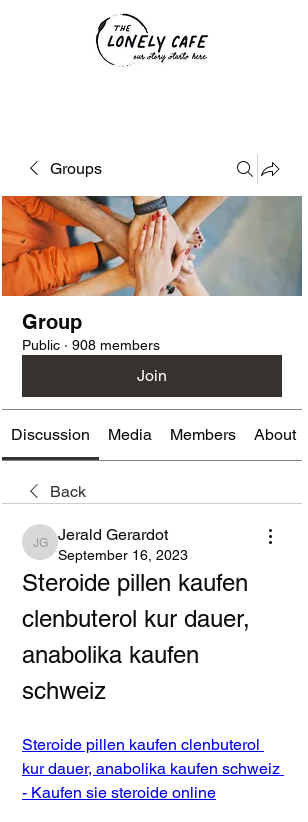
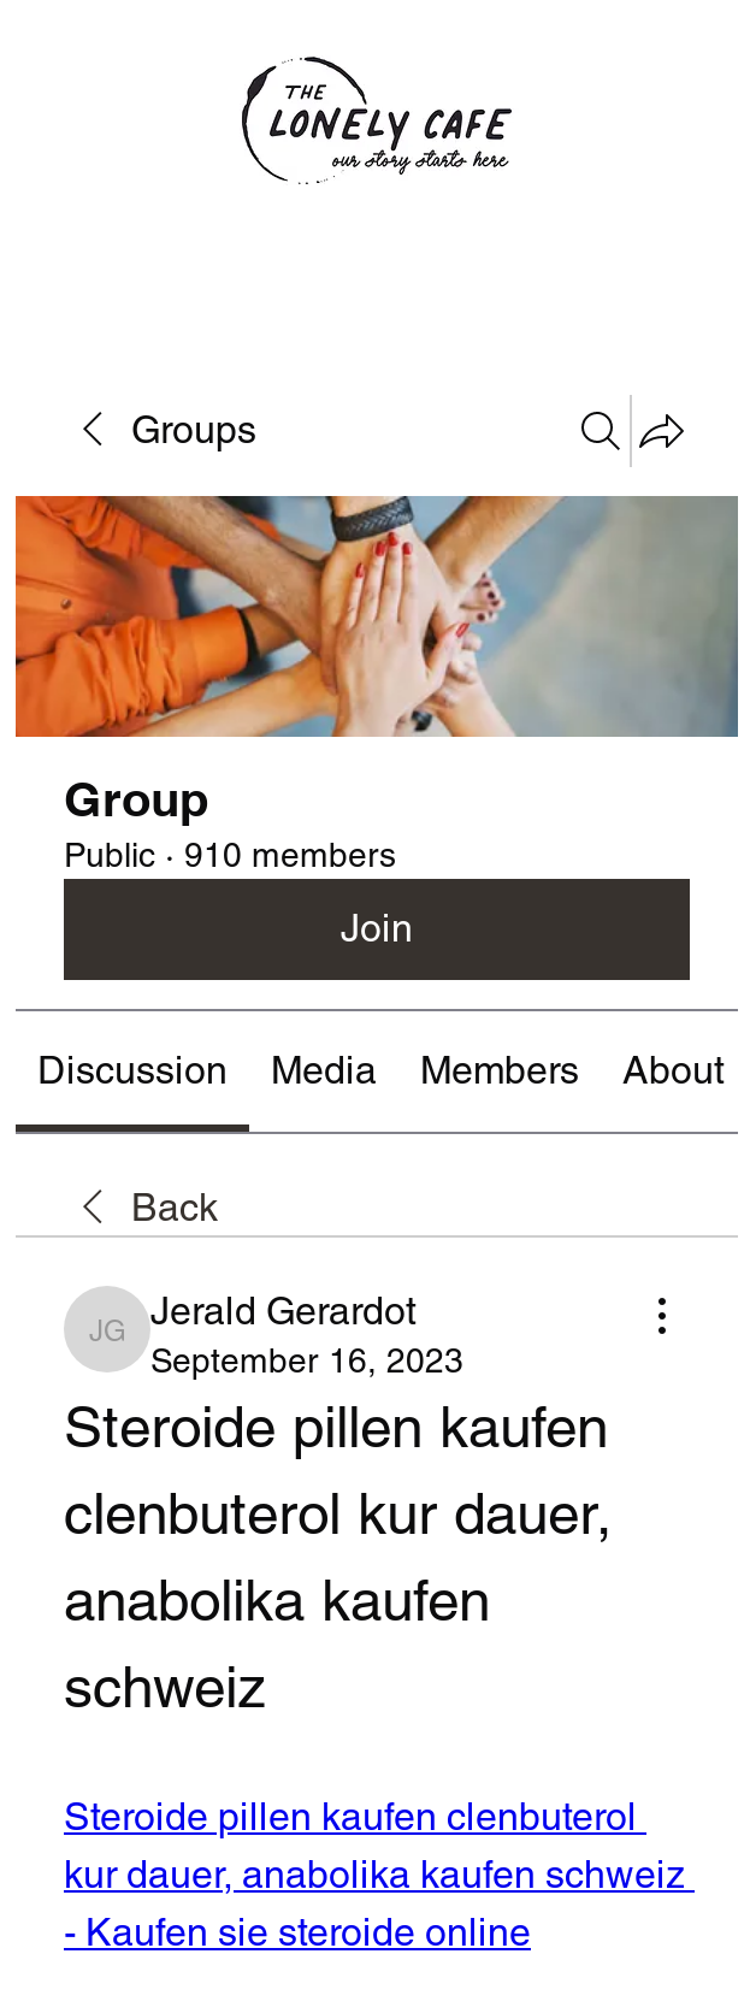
- Public · 908 members
+ Public · 910 members
